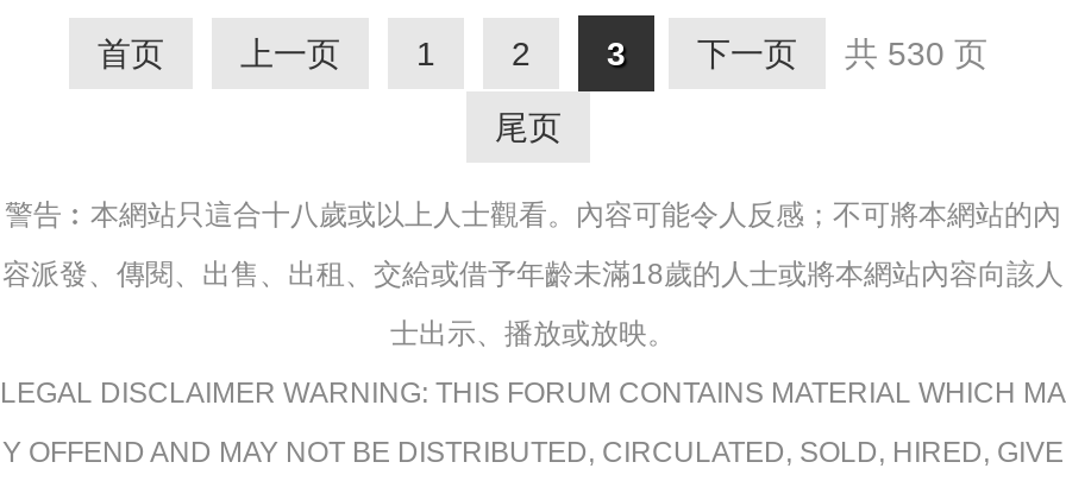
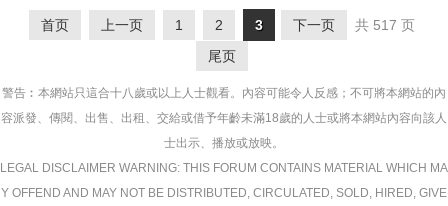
- 首页 上一页 1 2 3 下一页 共 530 页
+ 首页 上一页 1 2 3 下一页 共 517 页
